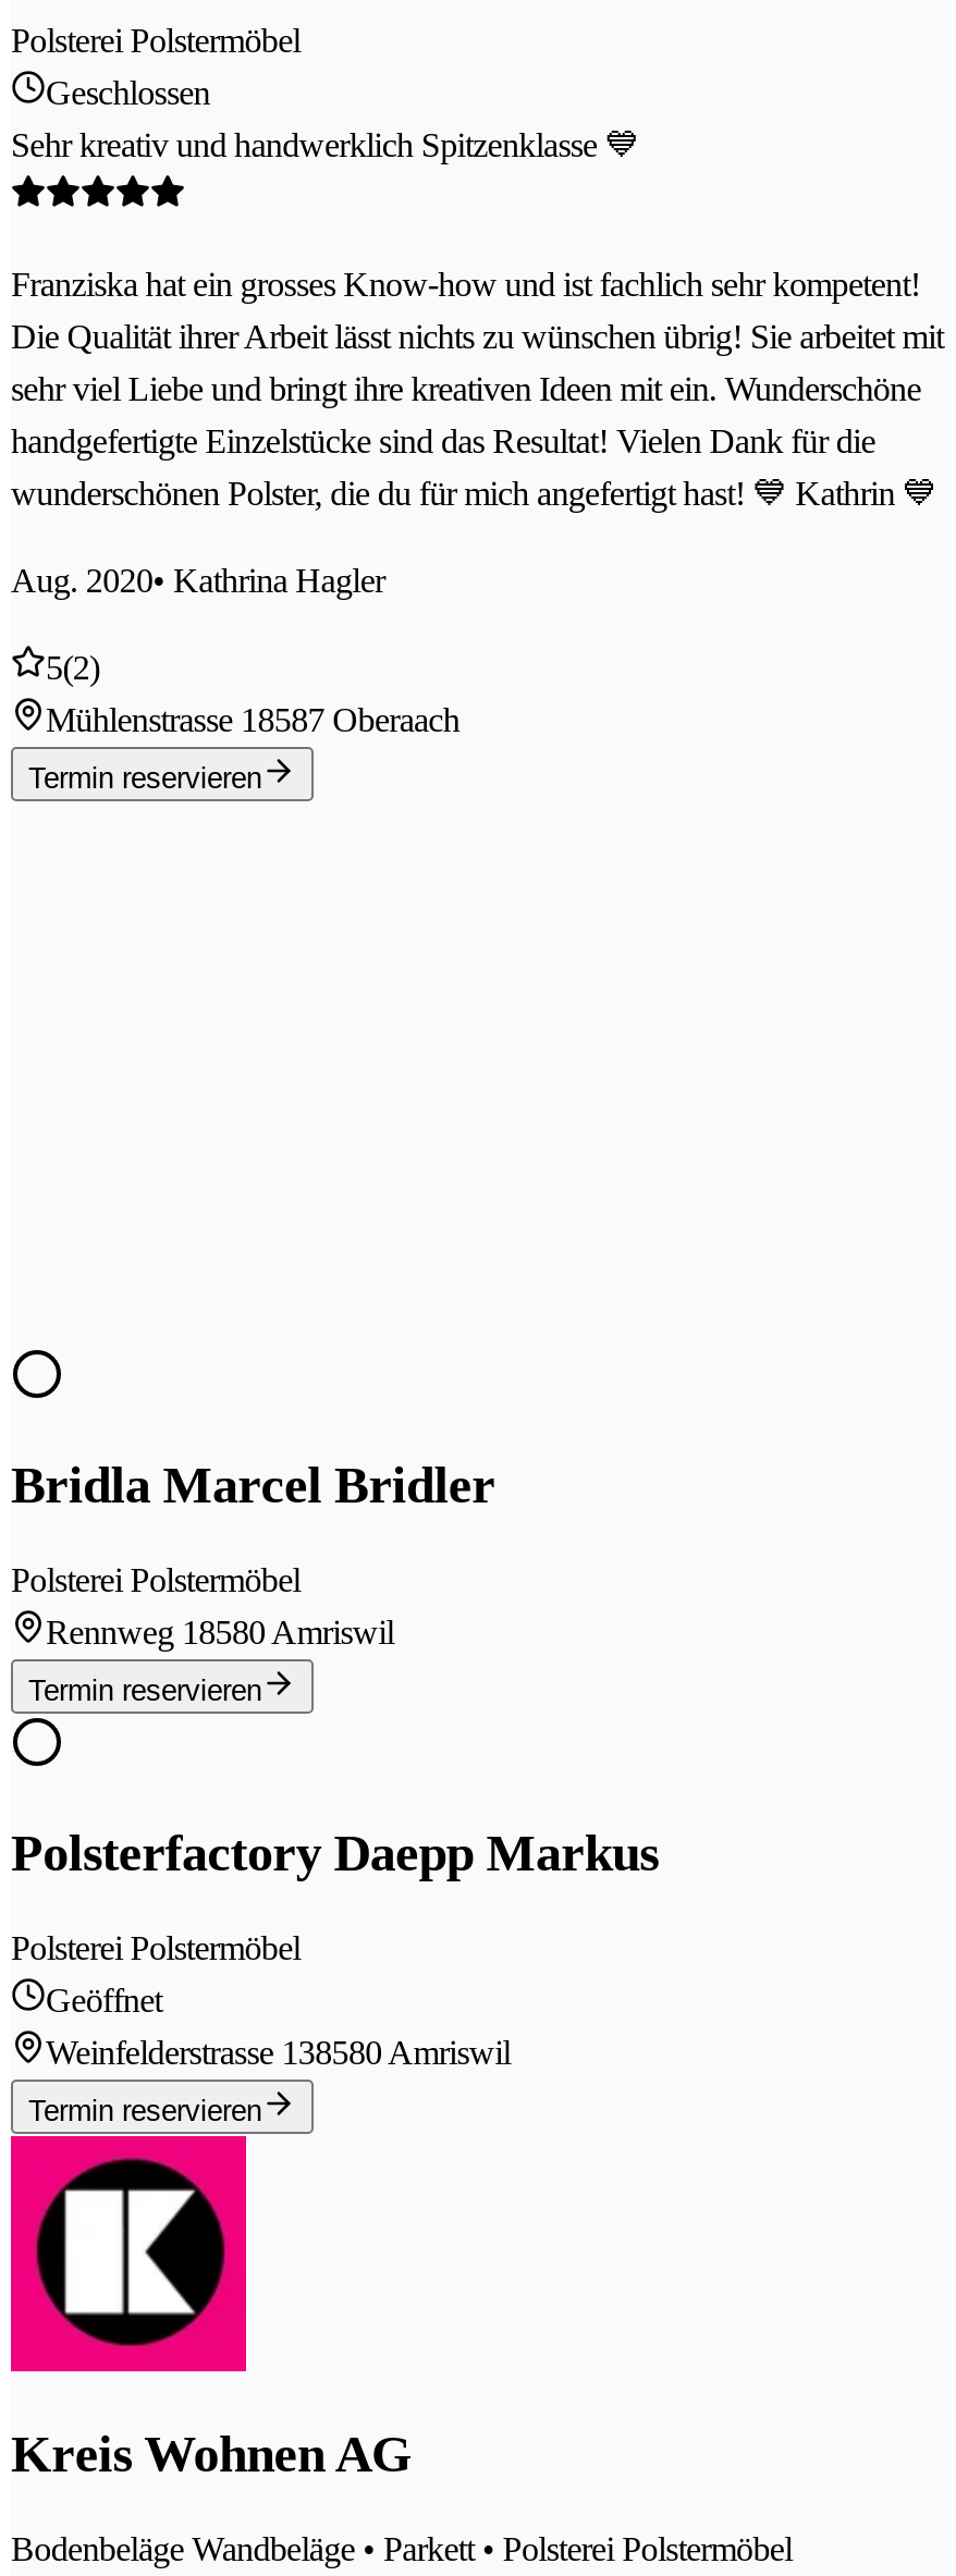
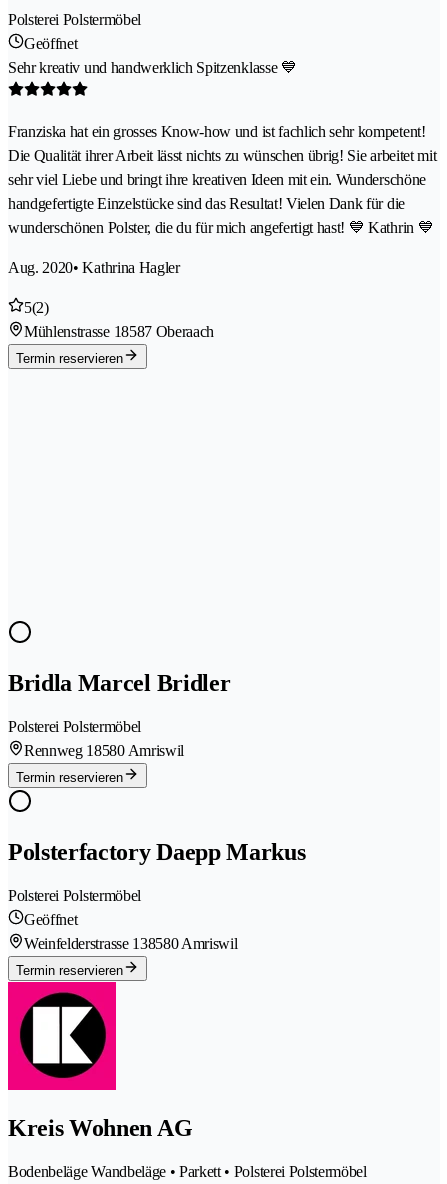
- Geschlossen
+ Geöffnet
